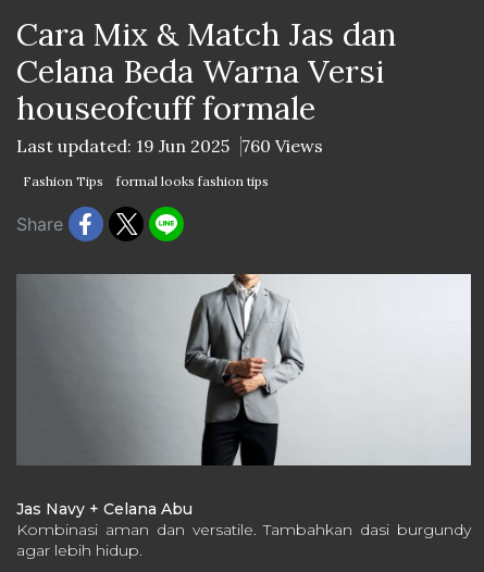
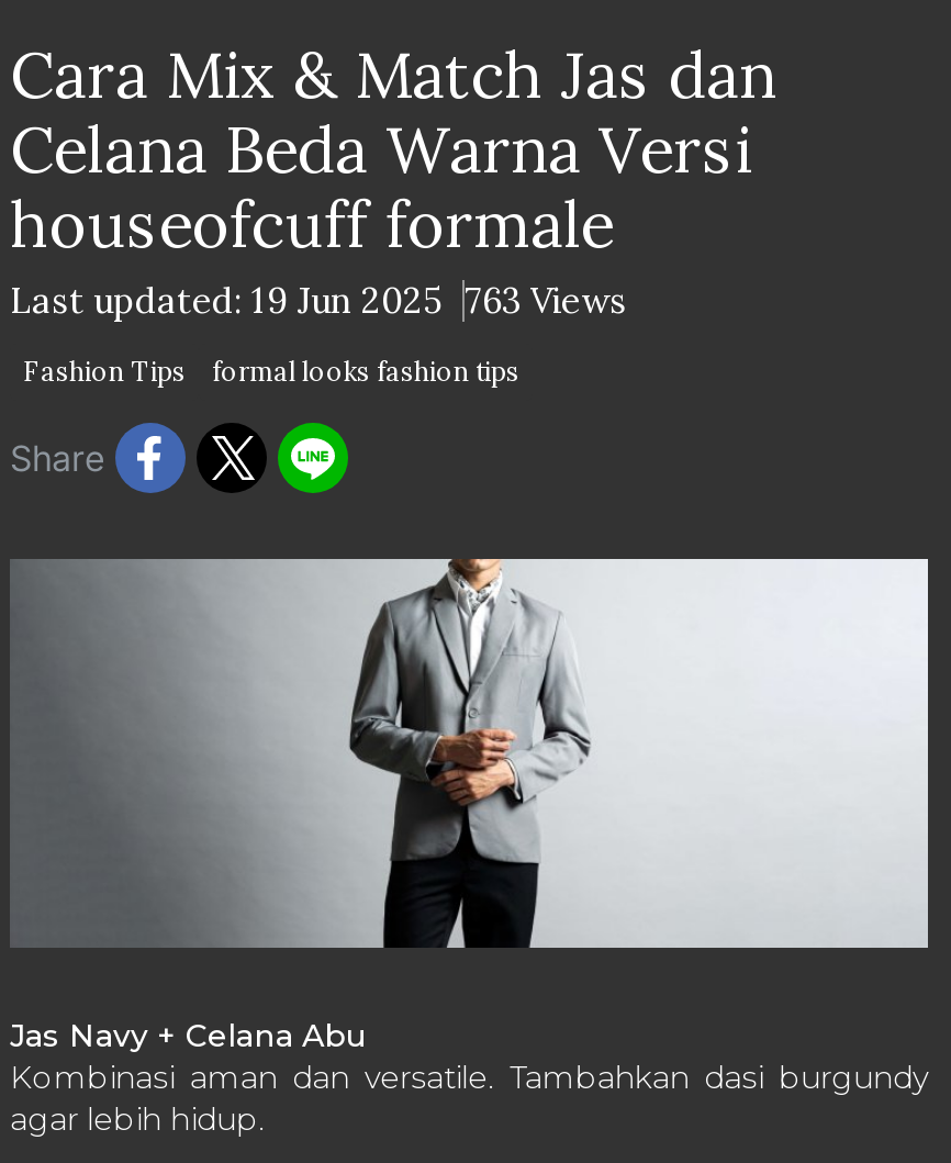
- Last updated: 19 Jun 2025 760 Views
+ Last updated: 19 Jun 2025 763 Views
